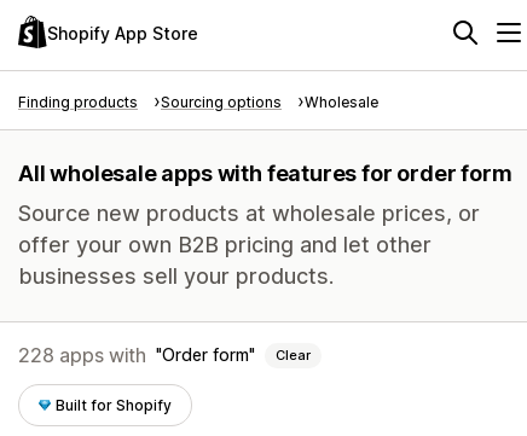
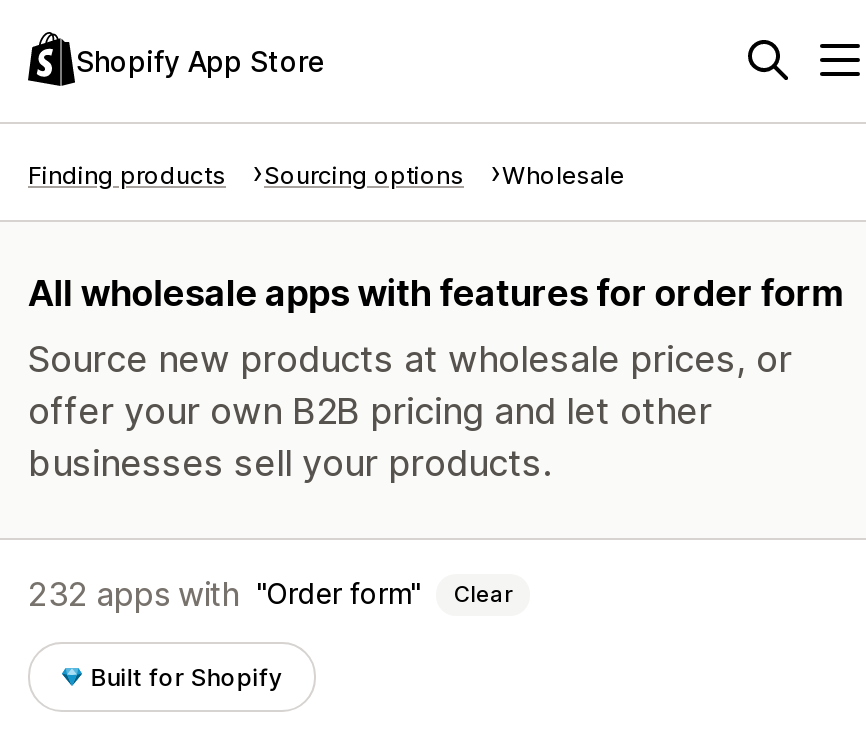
- 228 apps with Order form Clear
+ 232 apps with Order form Clear
